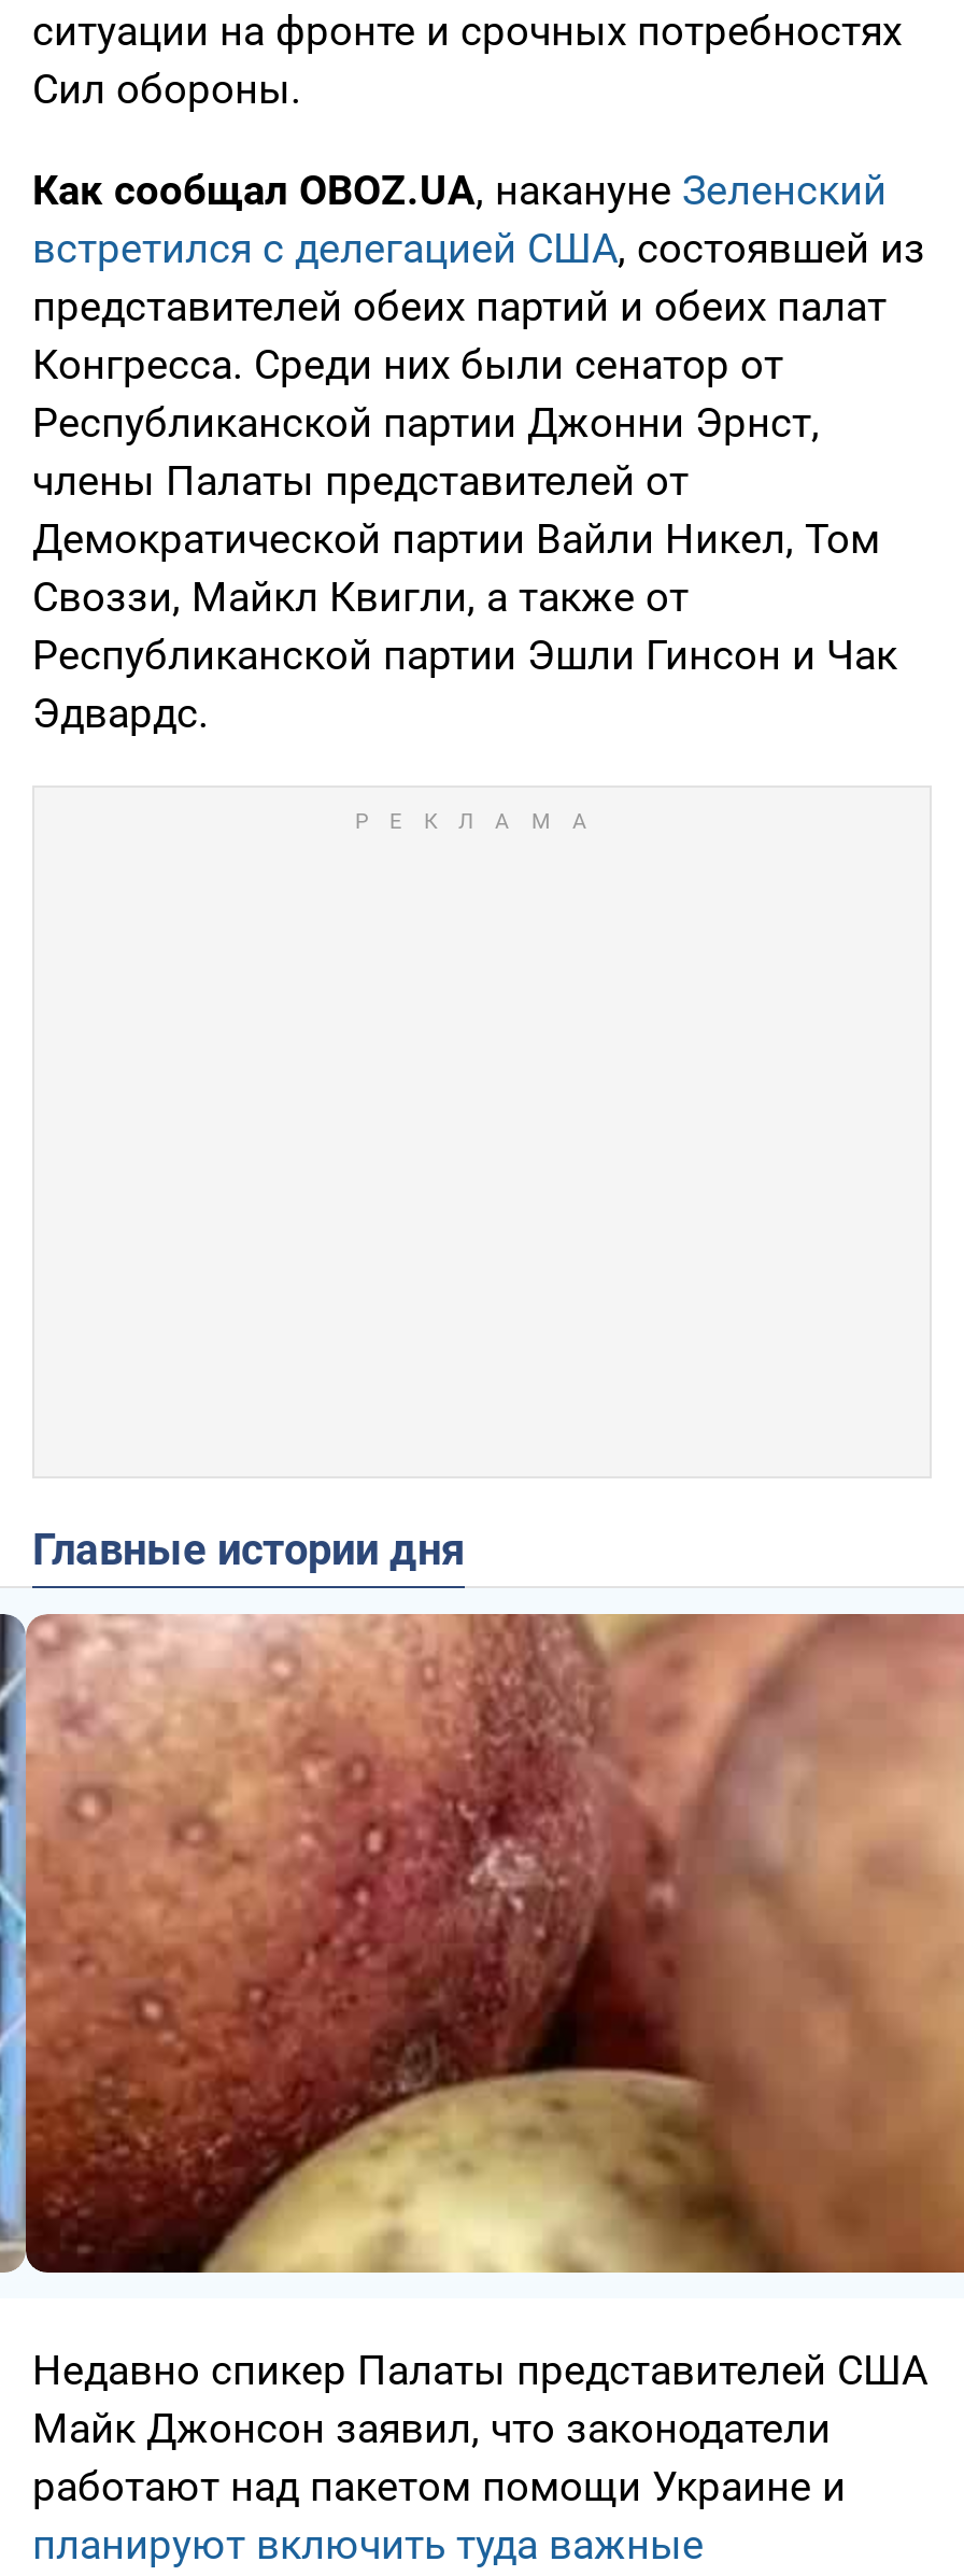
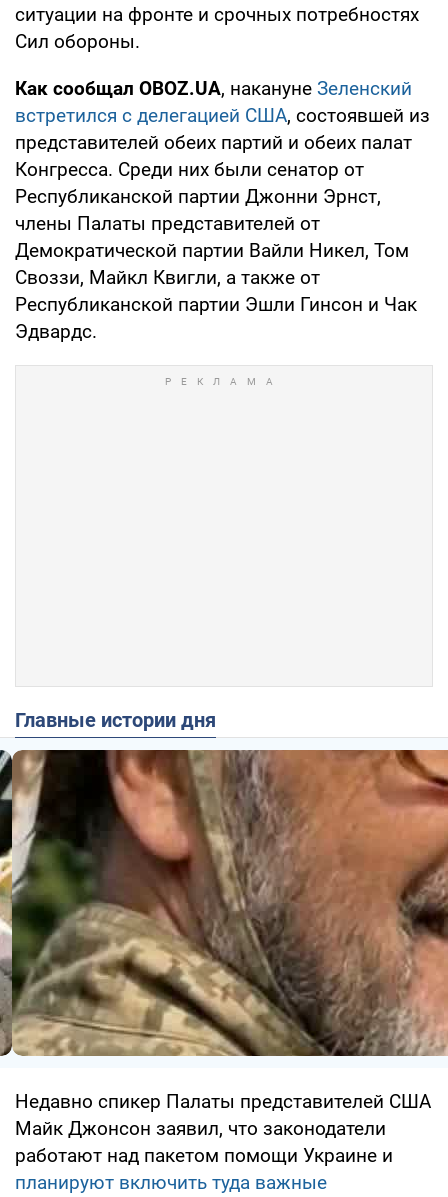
- [image]
+ [image]
